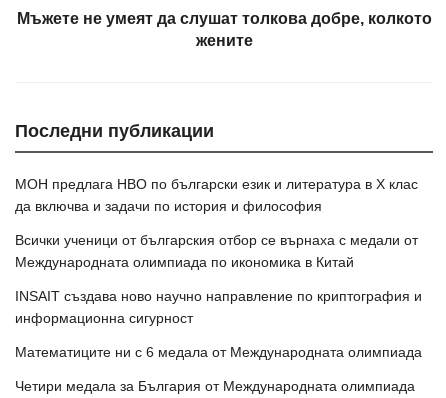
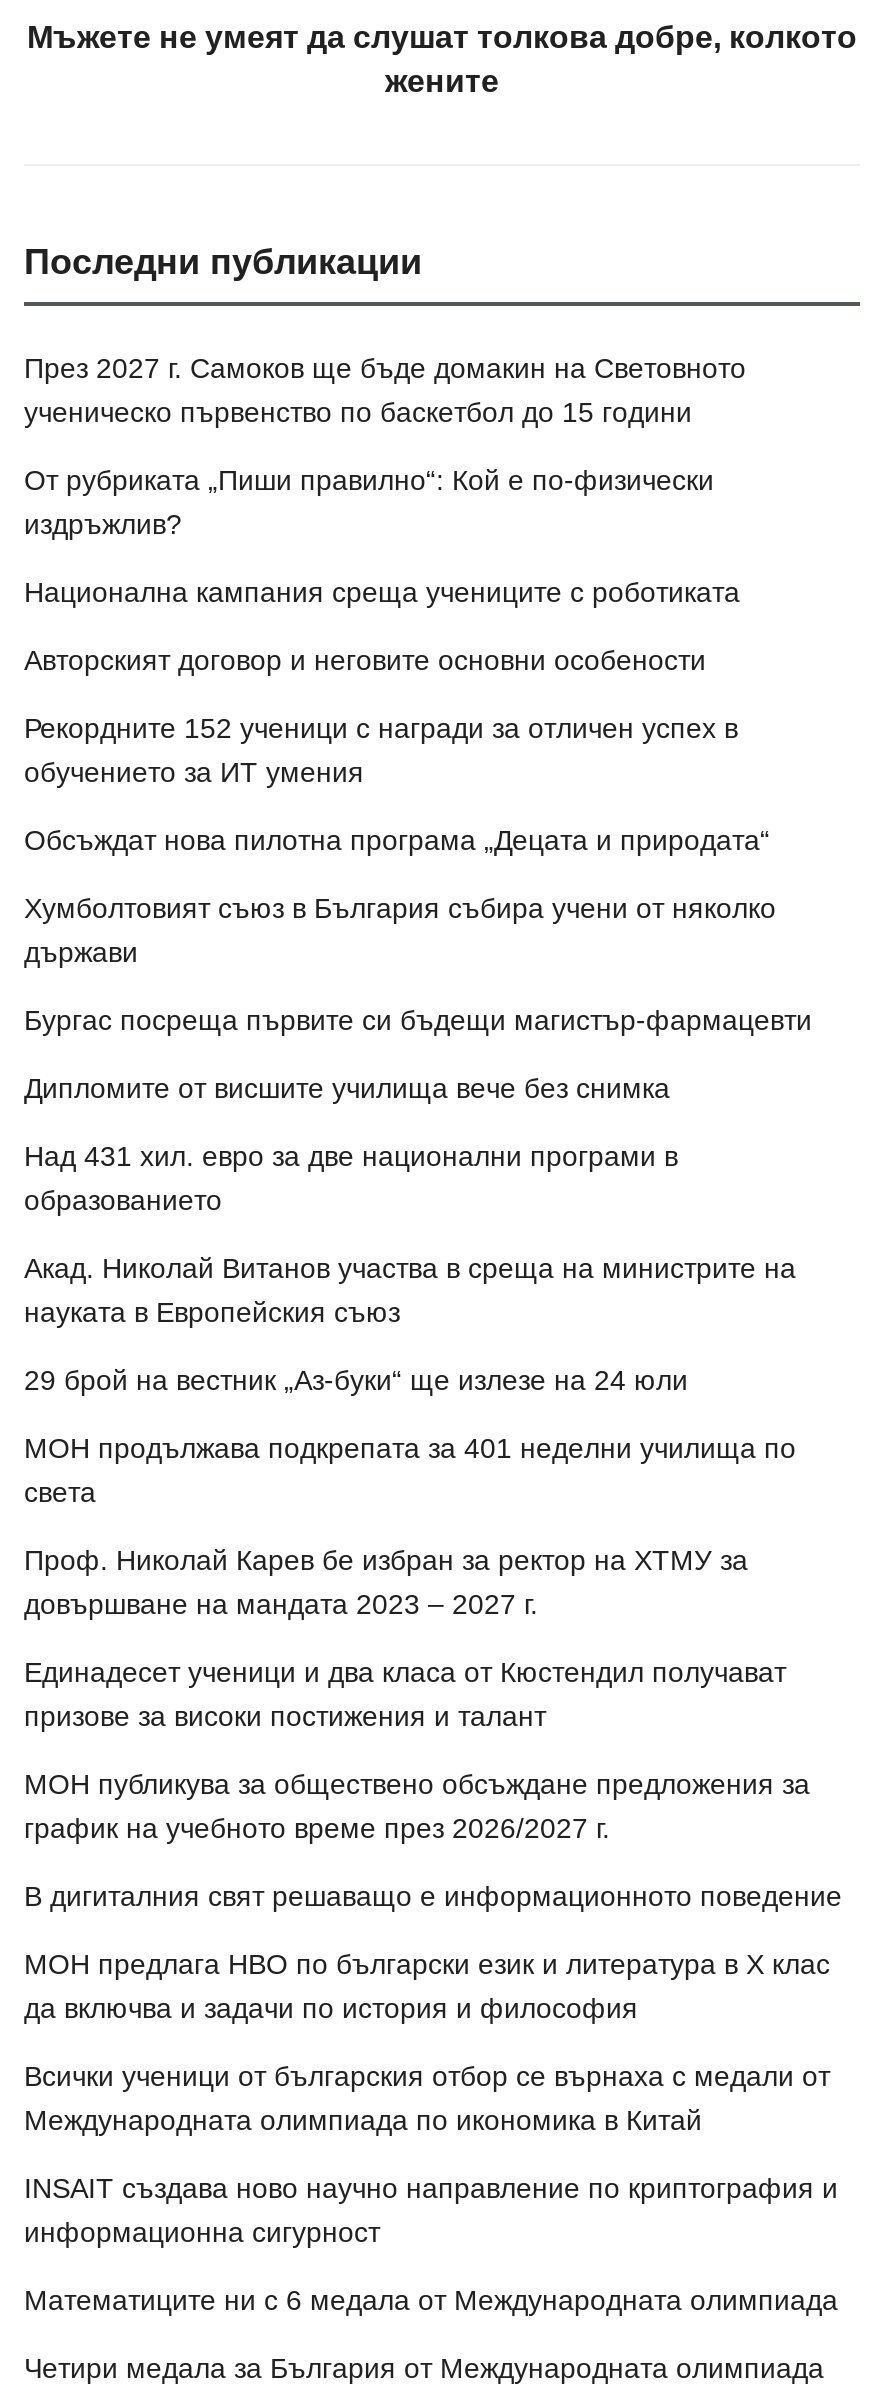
+ През 2027 г. Самоков ще бъде домакин на Световното
+ ученическо първенство по баскетбол до 15 години
+ От рубриката „Пиши правилно“: Кой е по-физически
+ издръжлив?
+ Национална кампания среща учениците с роботиката
+ Авторският договор и неговите основни особености
+ Рекордните 152 ученици с награди за отличен успех в
+ обучението за ИТ умения
+ Обсъждат нова пилотна програма „Децата и природата“
+ Хумболтовият съюз в България събира учени от няколко
+ държави
+ Бургас посреща първите си бъдещи магистър-фармацевти
+ Дипломите от висшите училища вече без снимка
+ Над 431 хил. евро за две национални програми в
+ образованието
+ Акад. Николай Витанов участва в среща на министрите на
+ науката в Европейския съюз
+ 29 брой на вестник „Аз-буки“ ще излезе на 24 юли
+ МОН продължава подкрепата за 401 неделни училища по
+ света
+ Проф. Николай Карев бе избран за ректор на ХТМУ за
+ довършване на мандата 2023 – 2027 г.
+ Единадесет ученици и два класа от Кюстендил получават
+ призове за високи постижения и талант
+ МОН публикува за обществено обсъждане предложения за
+ график на учебното време през 2026/2027 г.
+ В дигиталния свят решаващо е информационното поведение
